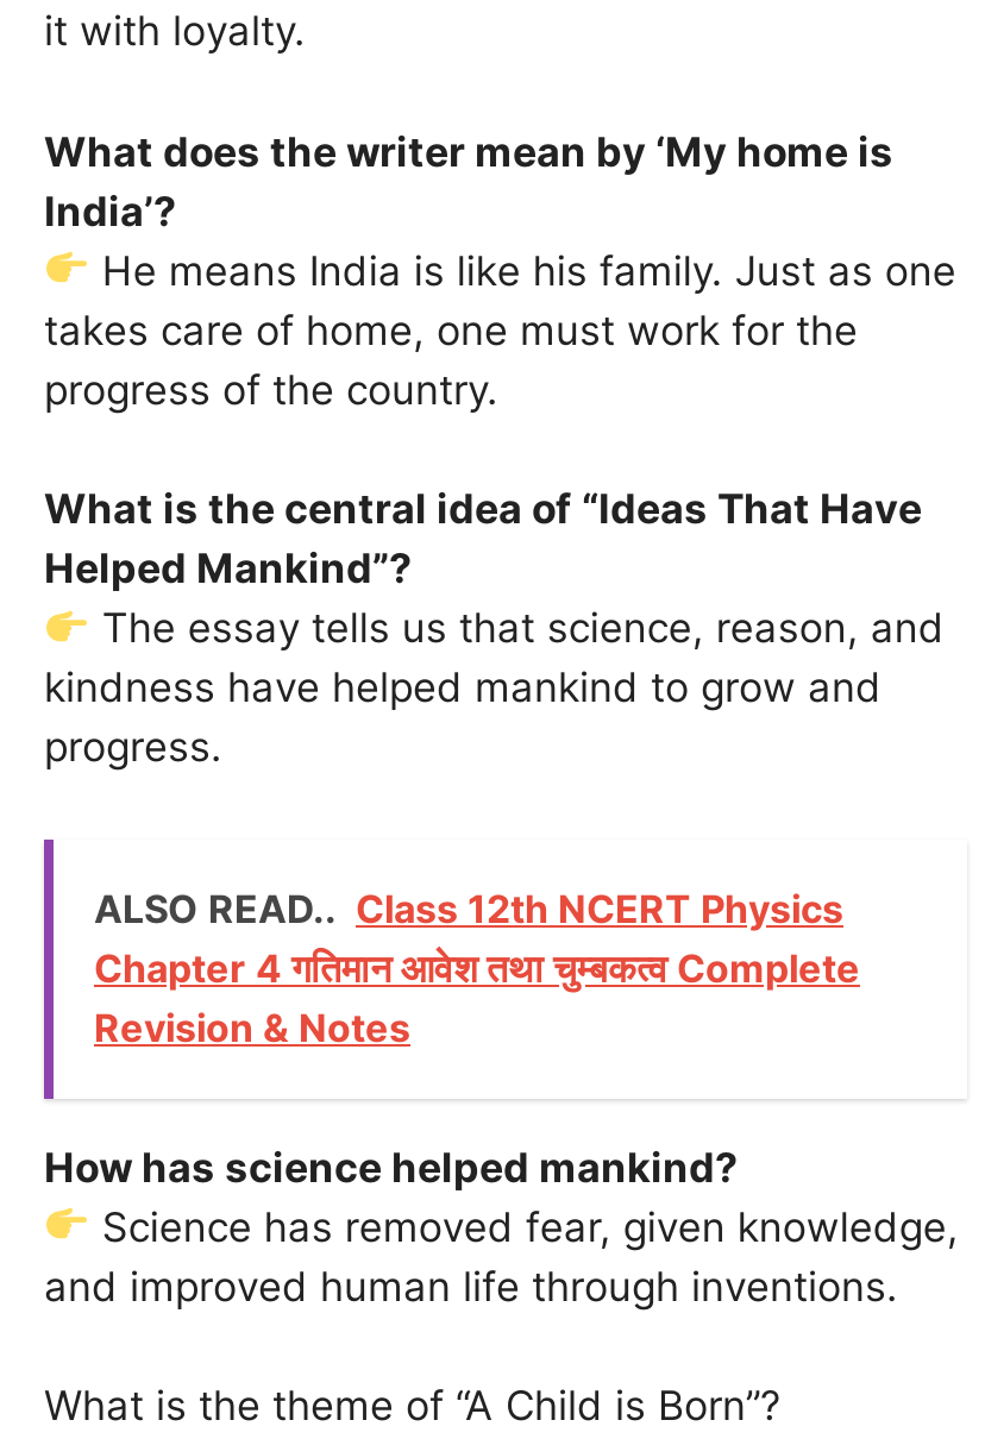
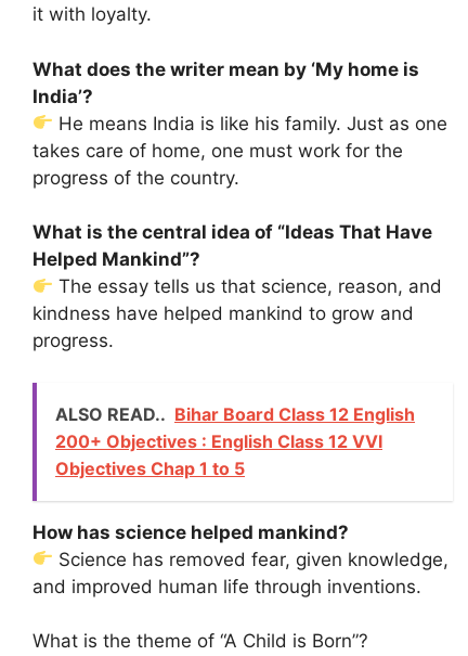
- ALSO READ.. Class 12th NCERT Physics
- Chapter 4 गतिमान आवेश तथा चुम्बकत्व Complete
- Revision & Notes
+ ALSO READ.. Bihar Board Class 12 English
+ 200+ Objectives : English Class 12 VVI
+ Objectives Chap 1 to 5
